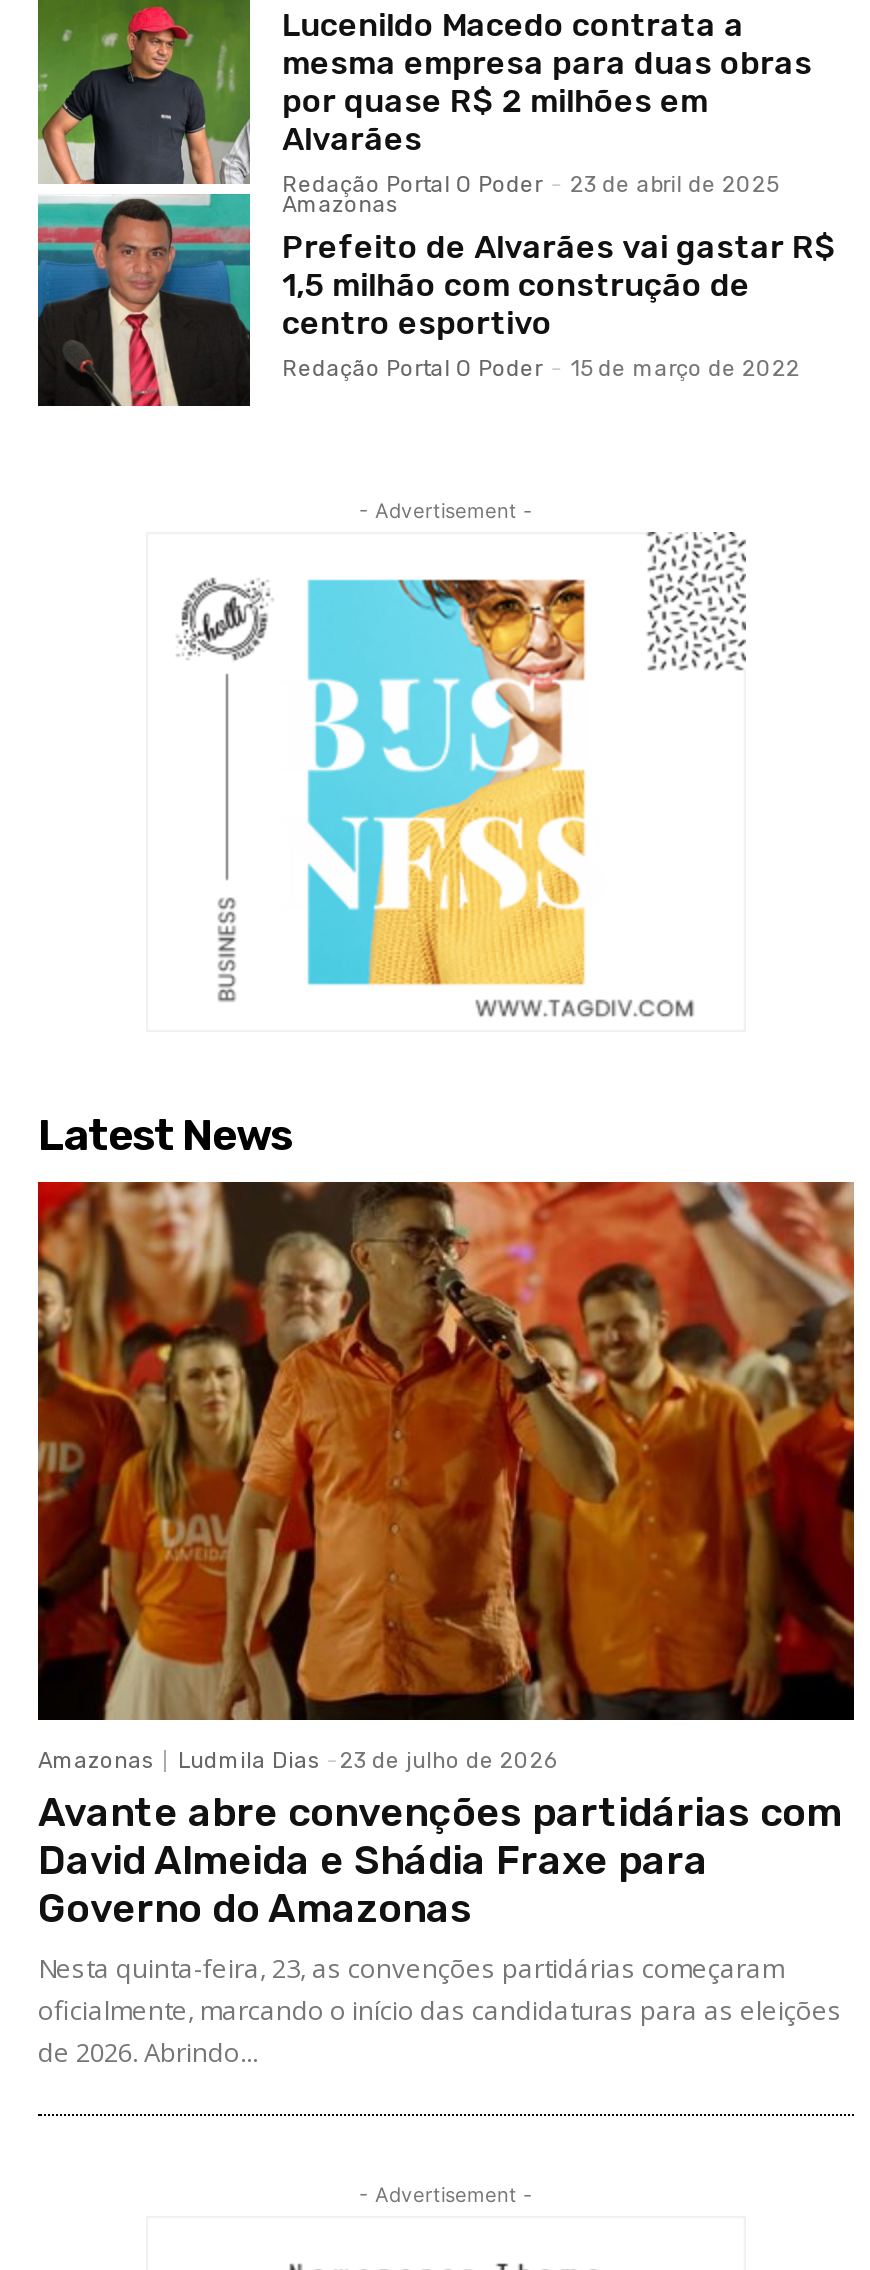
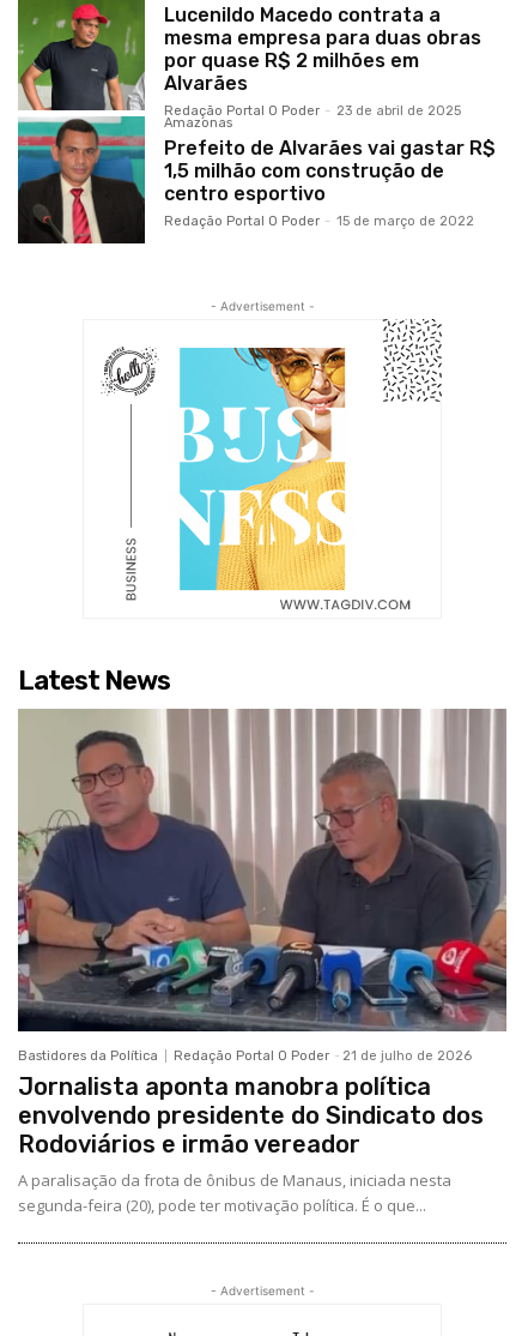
- [image]
- Amazonas
- Ludmila Dias - 23 de julho de 2026
- Avante abre convenções partidárias com
- David Almeida e Shádia Fraxe para
- Governo do Amazonas
- Nesta quinta-feira, 23, as convenções partidárias começaram
- oficialmente, marcando o início das candidaturas para as eleições
- de 2026. Abrindo...
+ [image]
+ Bastidores da Política
+ Redação Portal O Poder - 21 de julho de 2026
+ Jornalista aponta manobra política
+ envolvendo presidente do Sindicato dos
+ Rodoviários e irmão vereador
+ A paralisação da frota de ônibus de Manaus, iniciada nesta
+ segunda-feira (20), pode ter motivação política. É o que...
